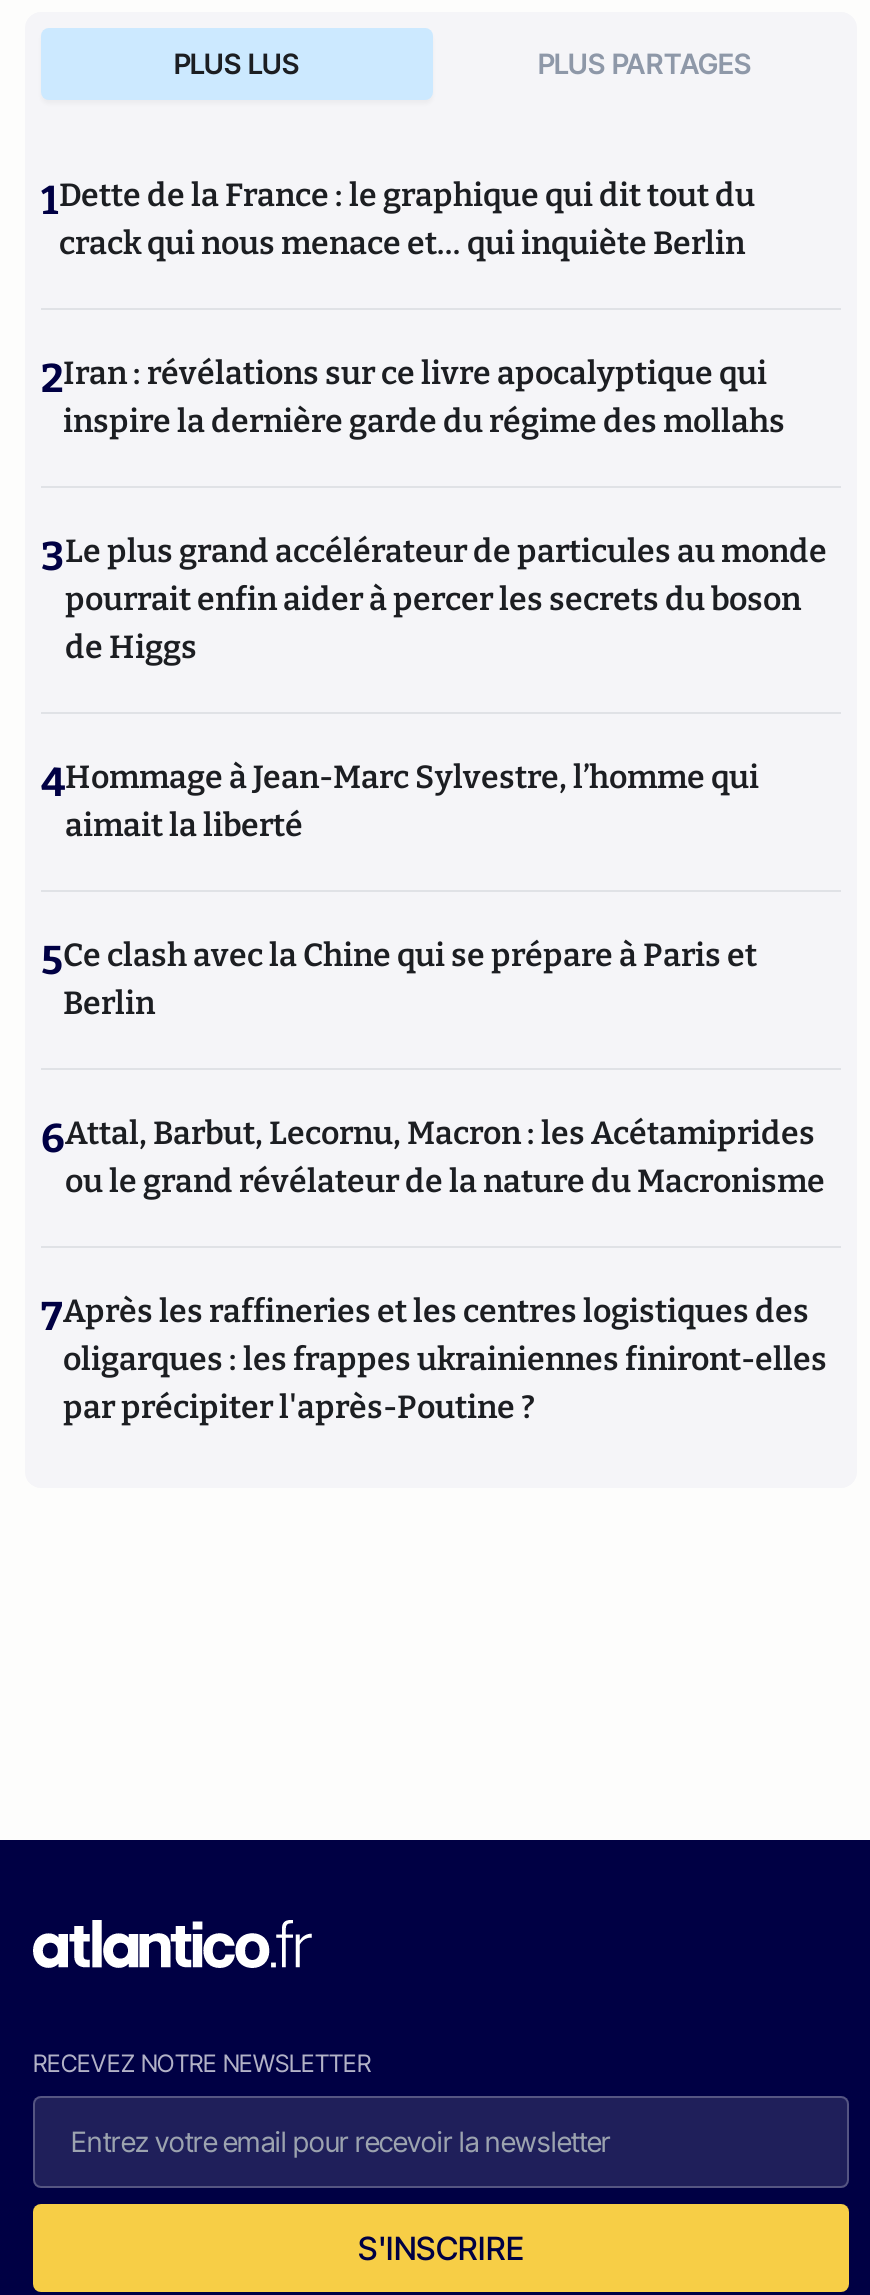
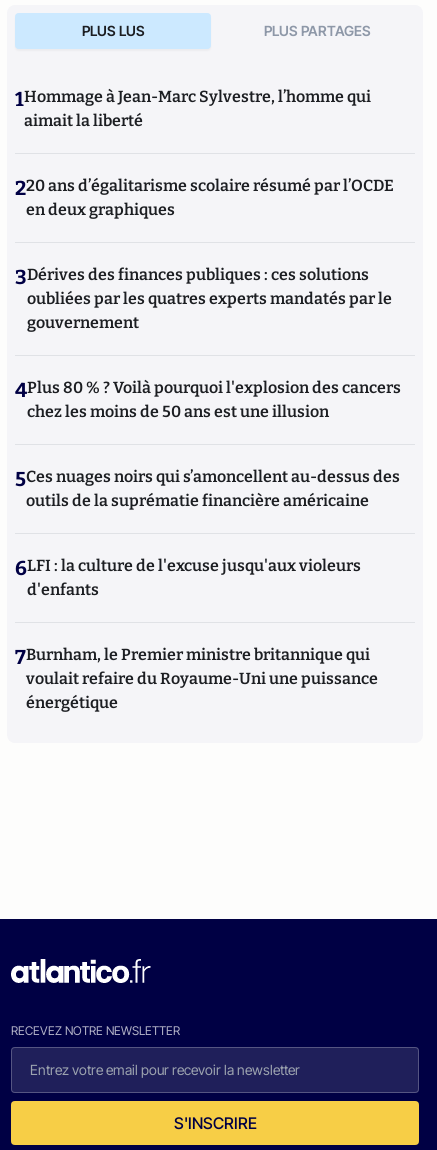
- 1Dette de la France : le graphique qui dit tout du
- crack qui nous menace et… qui inquiète Berlin
- 2Iran : révélations sur ce livre apocalyptique qui
- inspire la dernière garde du régime des mollahs
- 3Le plus grand accélérateur de particules au monde
- pourrait enfin aider à percer les secrets du boson
- de Higgs
- 4Hommage à Jean-Marc Sylvestre, l’homme qui
+ 1Hommage à Jean-Marc Sylvestre, l’homme qui

moved up: aimait la liberté

- 5Ce clash avec la Chine qui se prépare à Paris et
- Berlin
- 6Attal, Barbut, Lecornu, Macron : les Acétamiprides
- ou le grand révélateur de la nature du Macronisme
- 7Après les raffineries et les centres logistiques des
- oligarques : les frappes ukrainiennes finiront-elles
- par précipiter l'après-Poutine ?
+ 220 ans d’égalitarisme scolaire résumé par l’OCDE
+ en deux graphiques
+ 3Dérives des finances publiques : ces solutions
+ oubliées par les quatres experts mandatés par le
+ gouvernement
+ 4Plus 80 % ? Voilà pourquoi l'explosion des cancers
+ chez les moins de 50 ans est une illusion
+ 5Ces nuages noirs qui s’amoncellent au-dessus des
+ outils de la suprématie financière américaine
+ 6LFI : la culture de l'excuse jusqu'aux violeurs
+ d'enfants
+ 7Burnham, le Premier ministre britannique qui
+ voulait refaire du Royaume-Uni une puissance
+ énergétique
